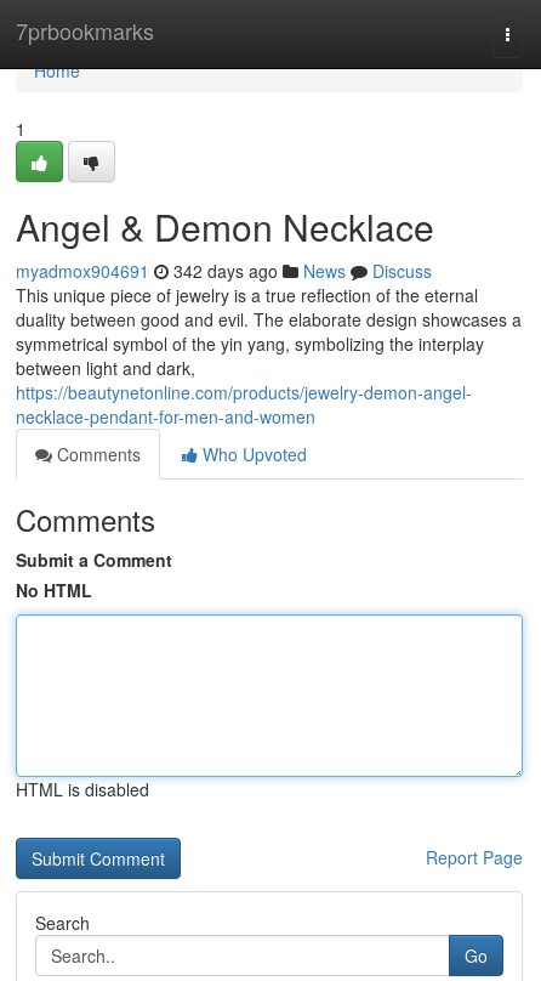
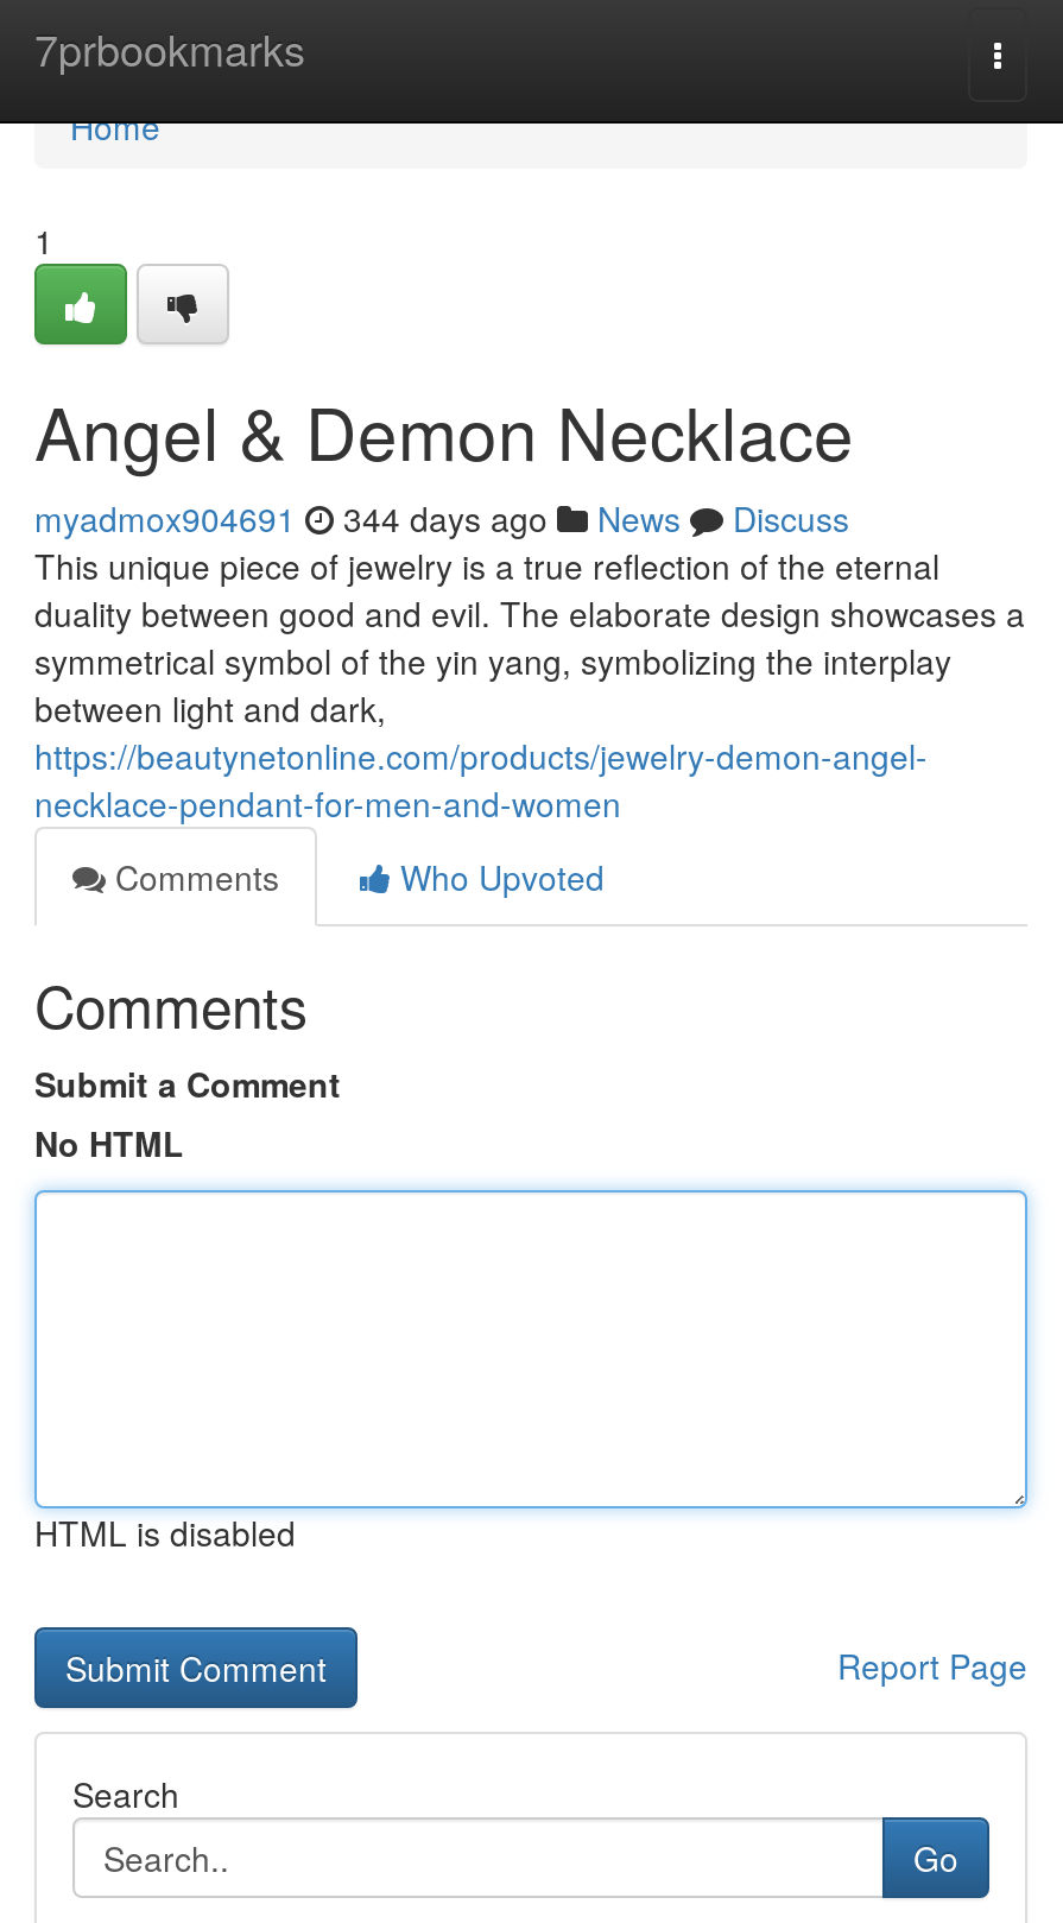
- myadmox904691 342 days ago News Discuss
+ myadmox904691 344 days ago News Discuss
